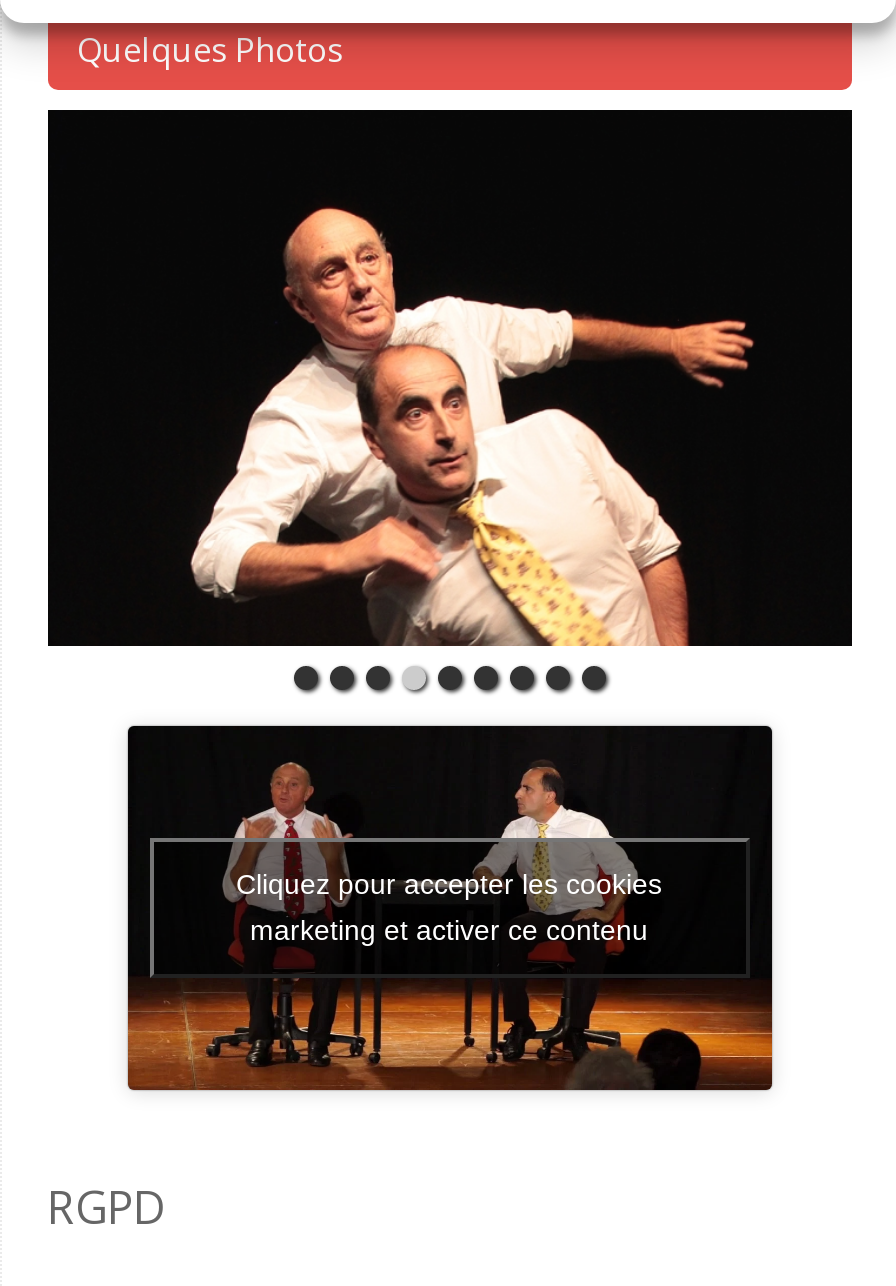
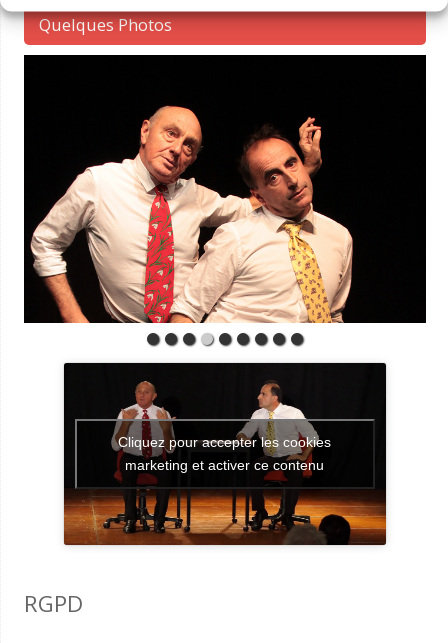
- [image]
+ [image]
